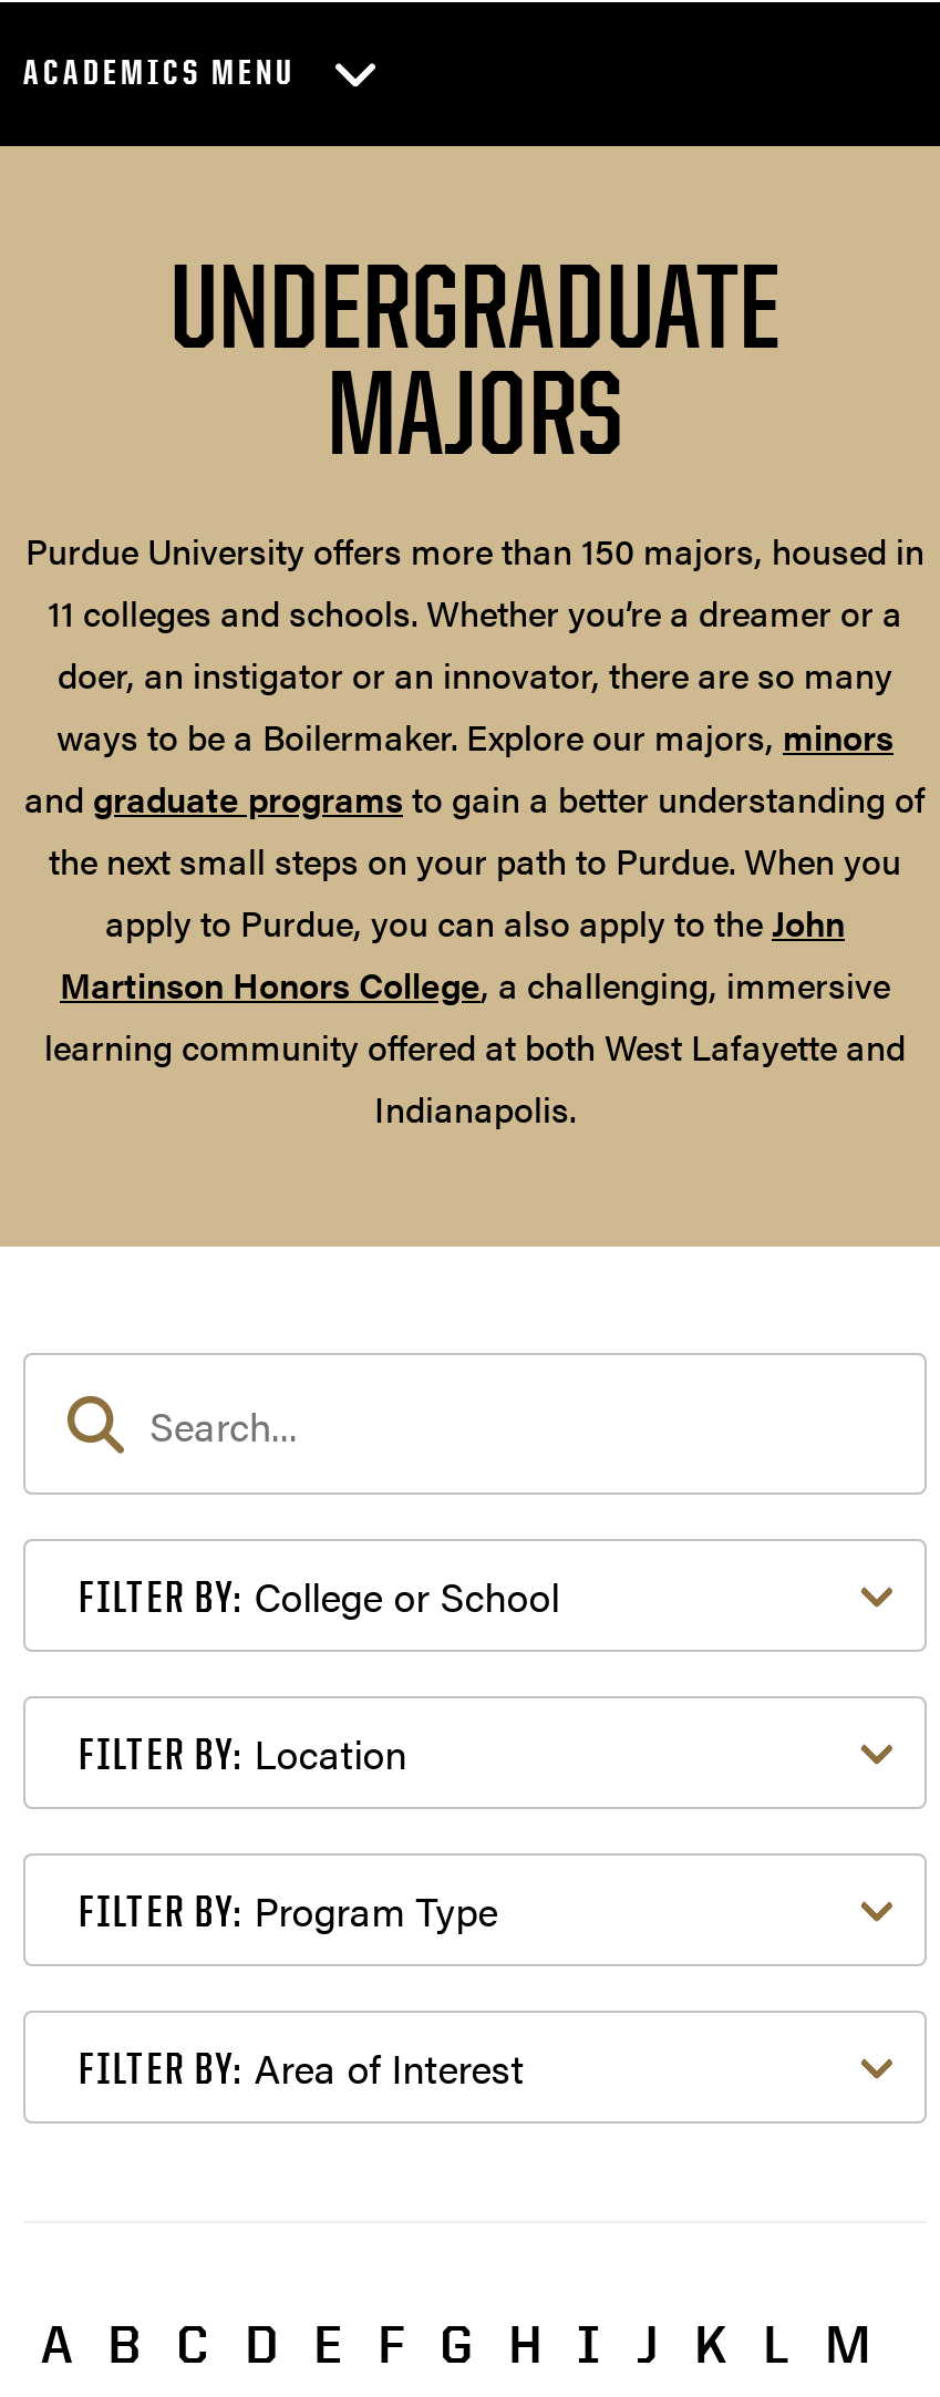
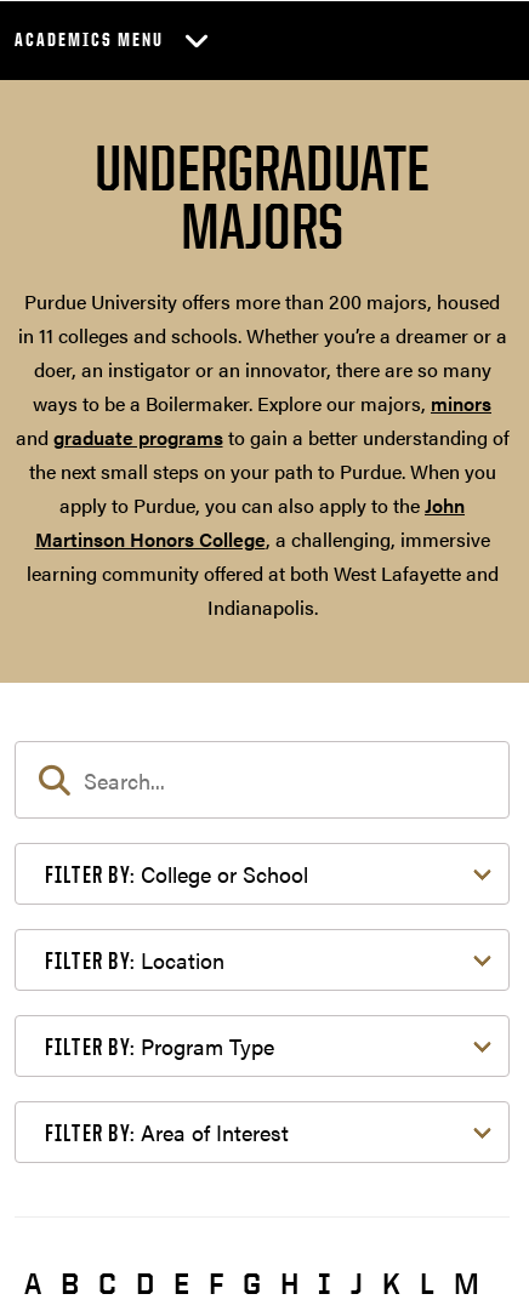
- Purdue University offers more than 150 majors, housed in
- 11 colleges and schools. Whether you’re a dreamer or a
+ Purdue University offers more than 200 majors, housed
+ in 11 colleges and schools. Whether you’re a dreamer or a
